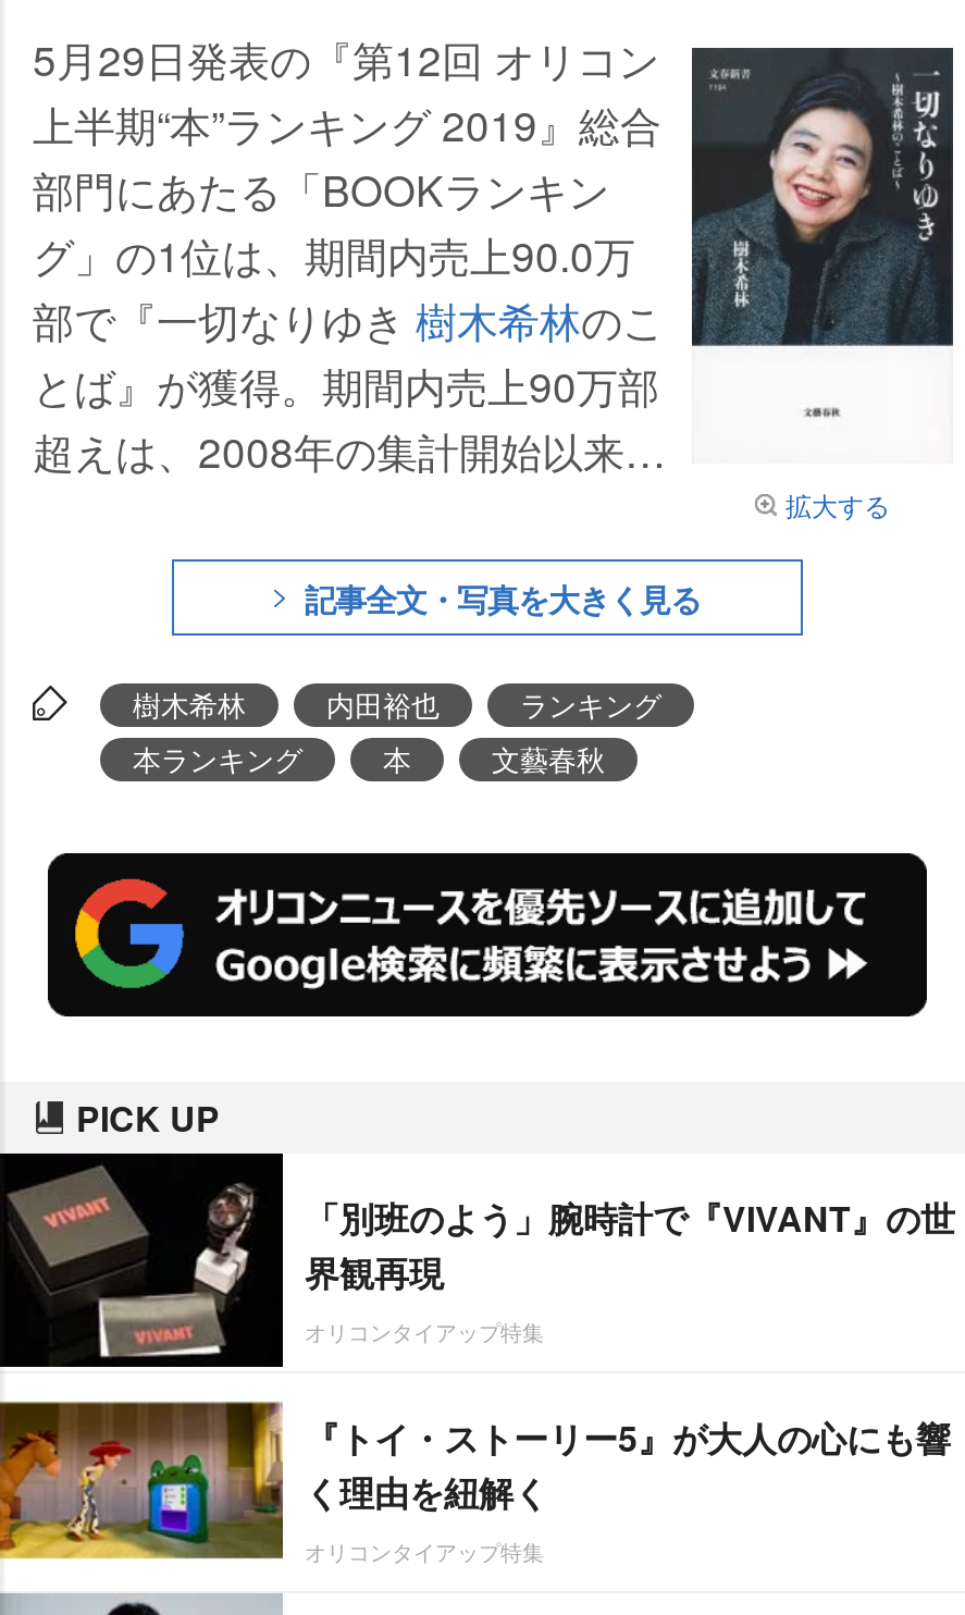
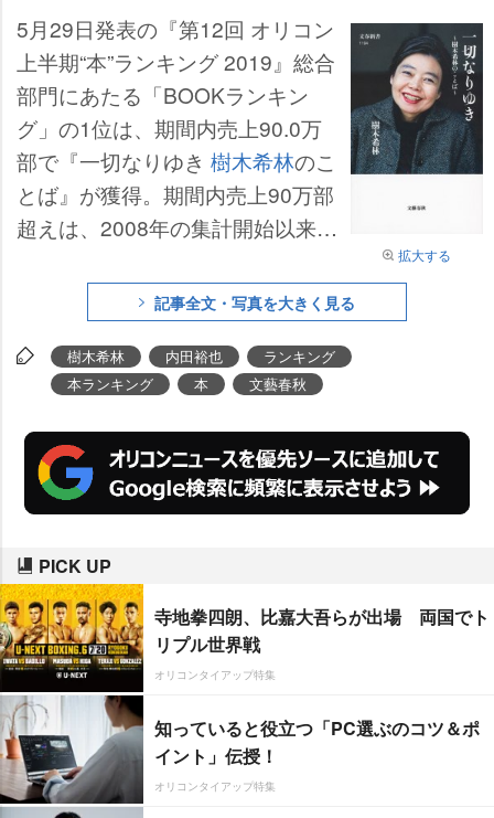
- [image]
- 「別班のよう」腕時計で『VIVANT』の世
- 界観再現
+ [image]
+ 寺地拳四朗、比嘉大吾らが出場 両国でト
+ リプル世界戦

- [image]
- 『トイ・ストーリー5』が大人の心にも響
- く理由を紐解く
+ [image]
+ 知っていると役立つ「PC選ぶのコツ＆ポ
+ イント」伝授！
